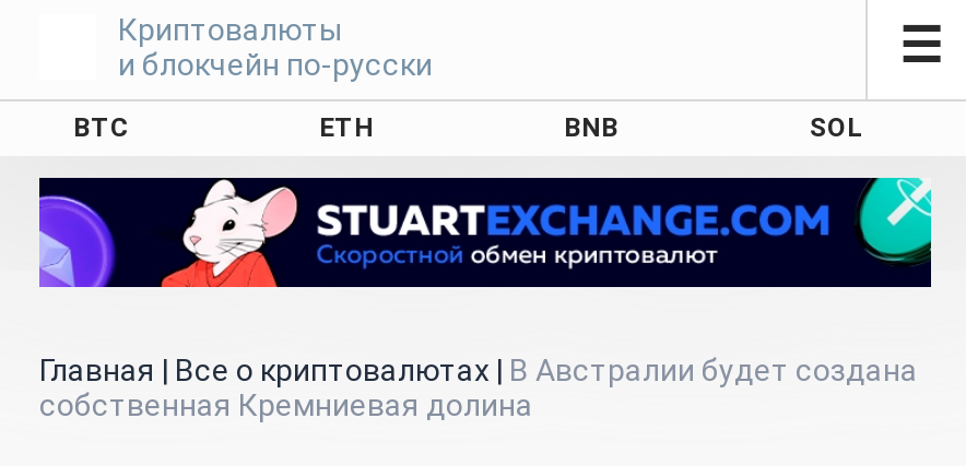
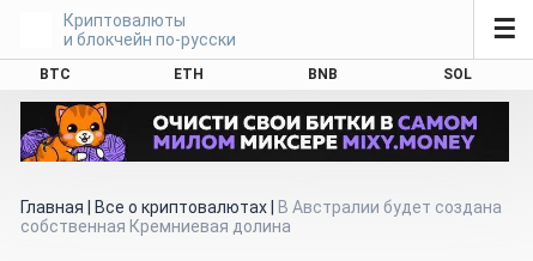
- [image]
+ [image]
